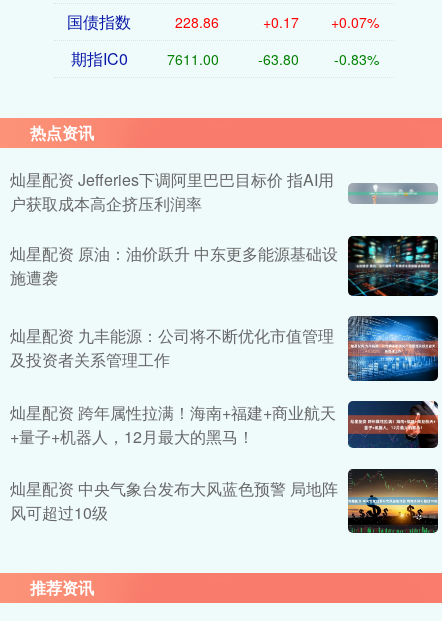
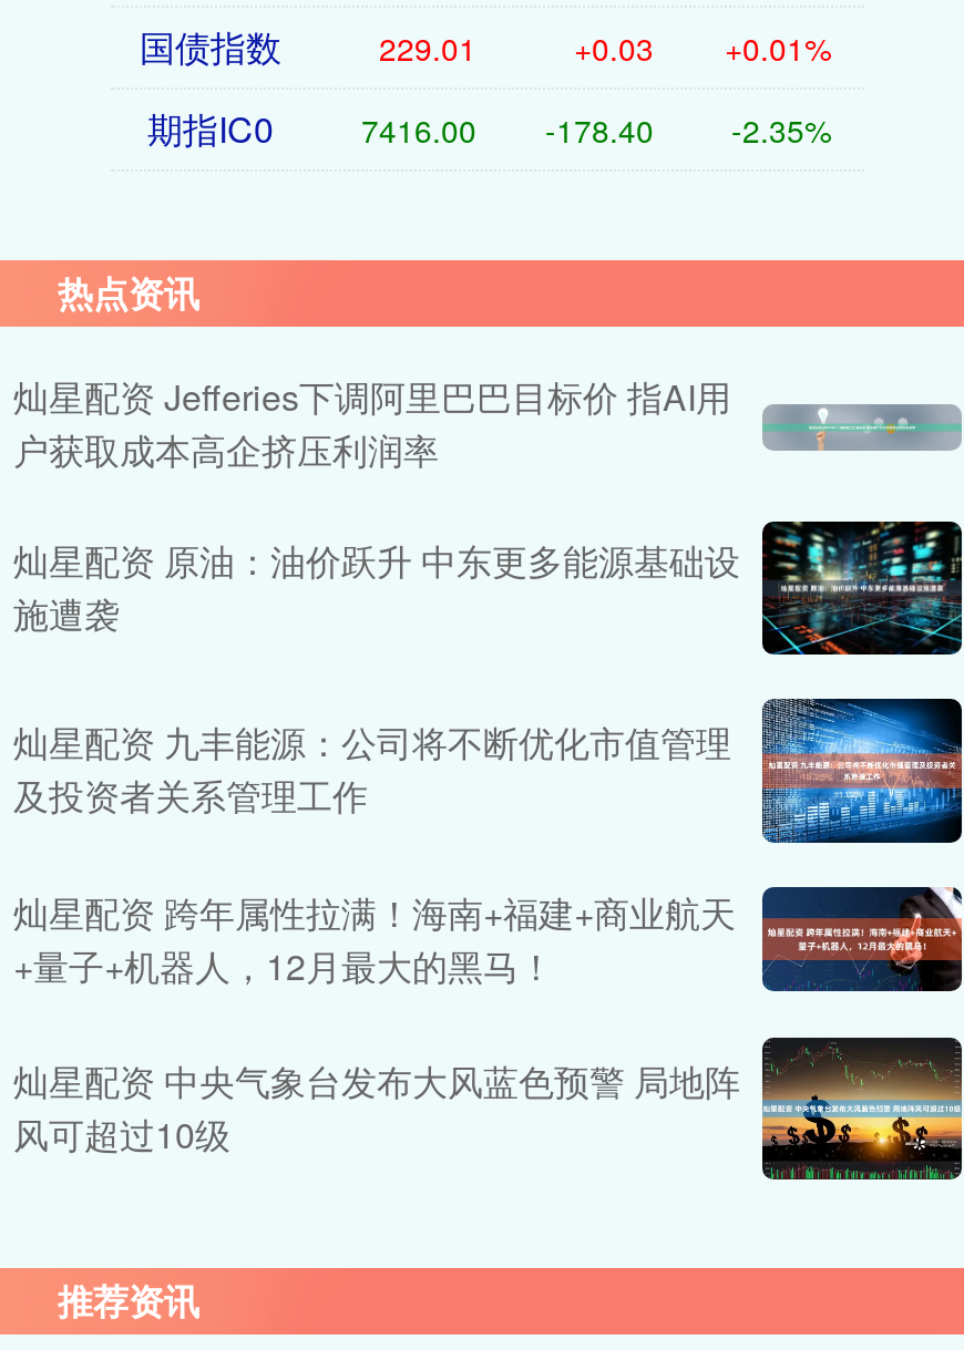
- 228.86
+ 229.01

- +0.17
+ +0.03

- +0.07%
+ +0.01%

- 7611.00
+ 7416.00

- -63.80
+ -178.40

- -0.83%
+ -2.35%
